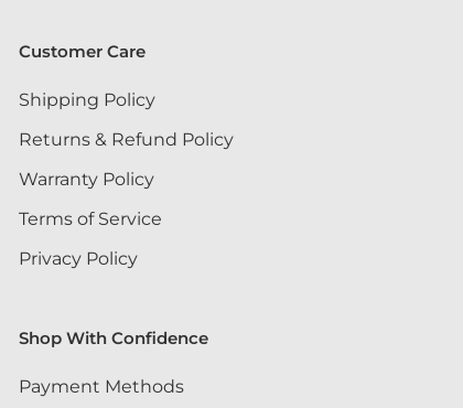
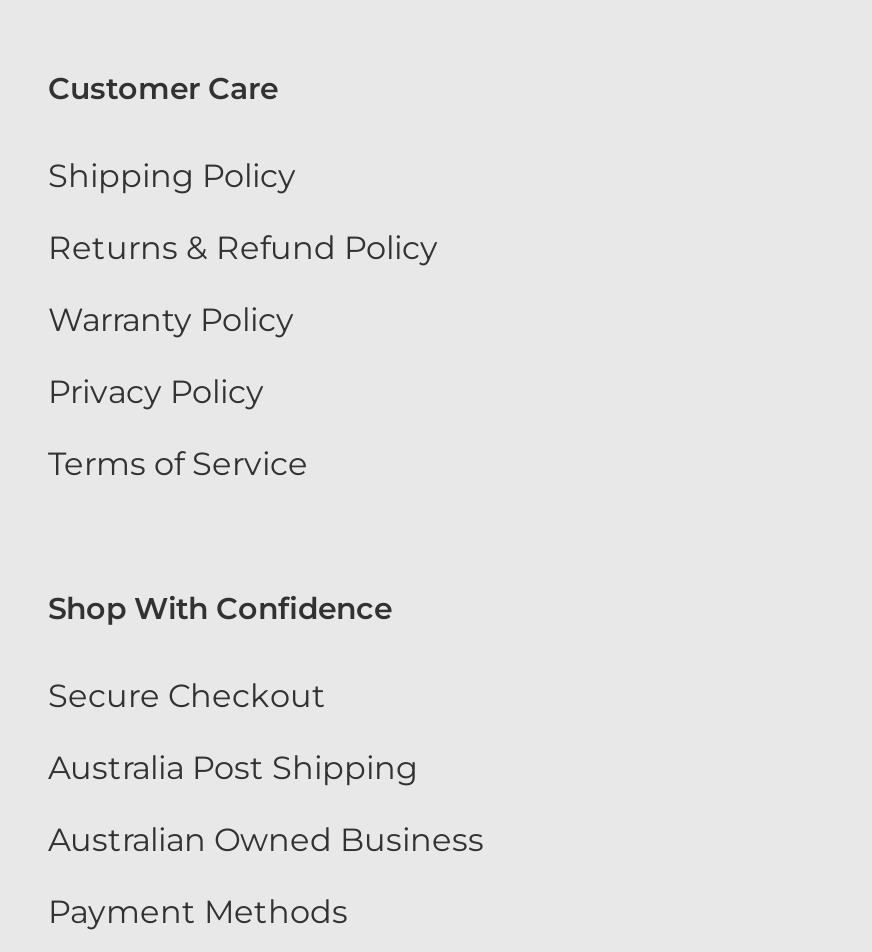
moved up: Privacy Policy

+ Secure Checkout
+ Australia Post Shipping
+ Australian Owned Business
